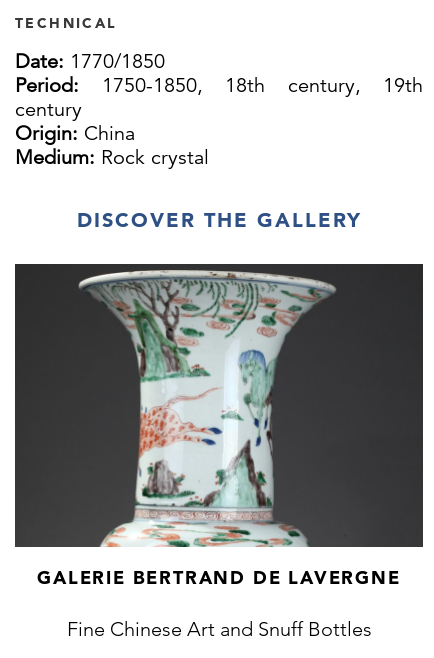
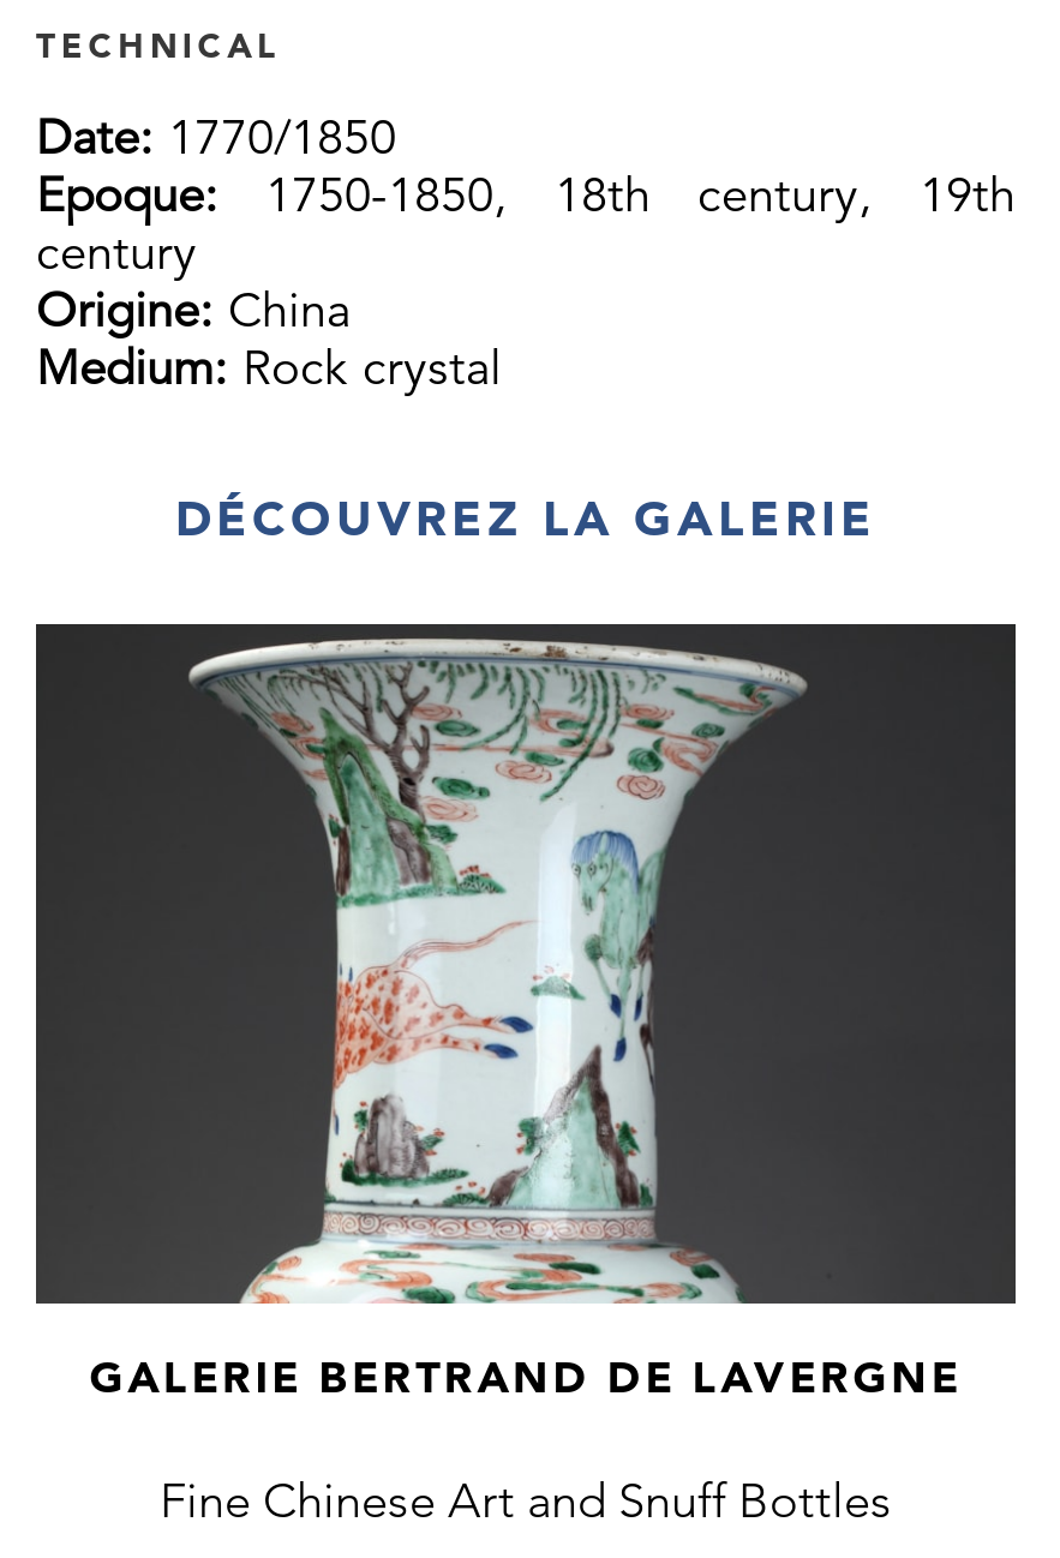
- Period: 1750-1850, 18th century, 19th
+ Epoque: 1750-1850, 18th century, 19th

- Origin: China
+ Origine: China

- DISCOVER THE GALLERY
+ DÉCOUVREZ LA GALERIE
